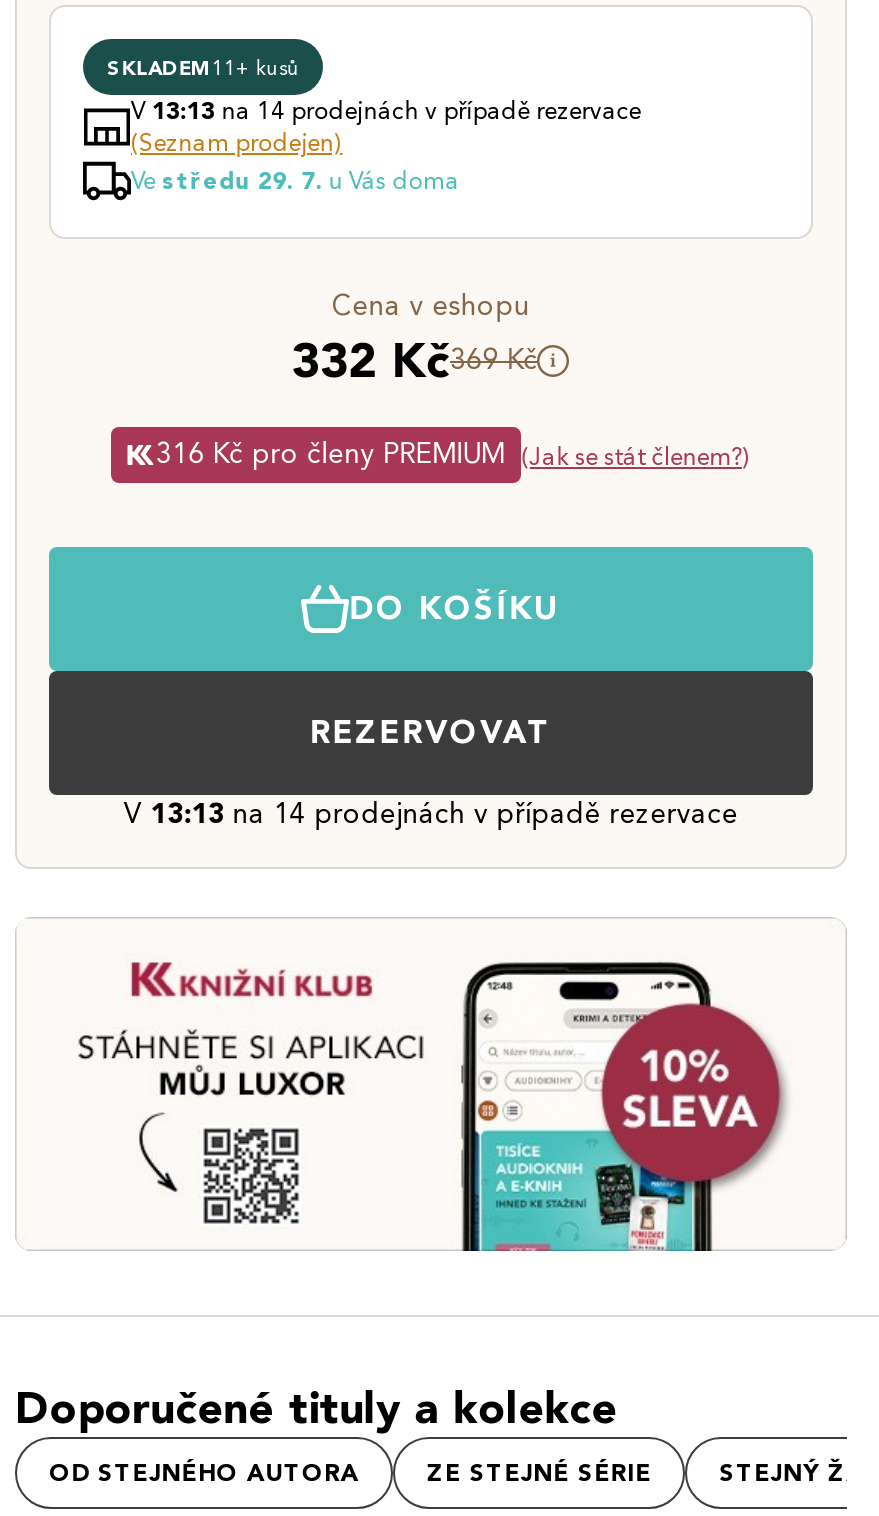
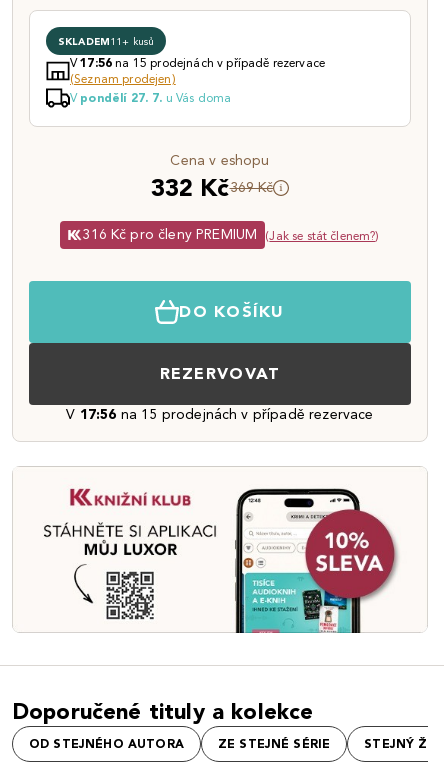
- V13:13na 14 prodejnách v případě rezervace
+ V17:56na 15 prodejnách v případě rezervace

- Ve středu 29. 7. u Vás doma
+ V pondělí 27. 7. u Vás doma

- V 13:13 na 14 prodejnách v případě rezervace
+ V 17:56 na 15 prodejnách v případě rezervace
